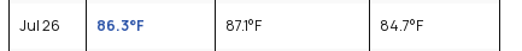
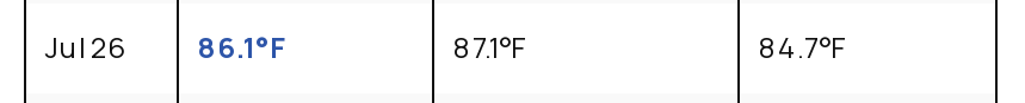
- Jul 26 86.3°F
+ Jul 26 86.1°F
